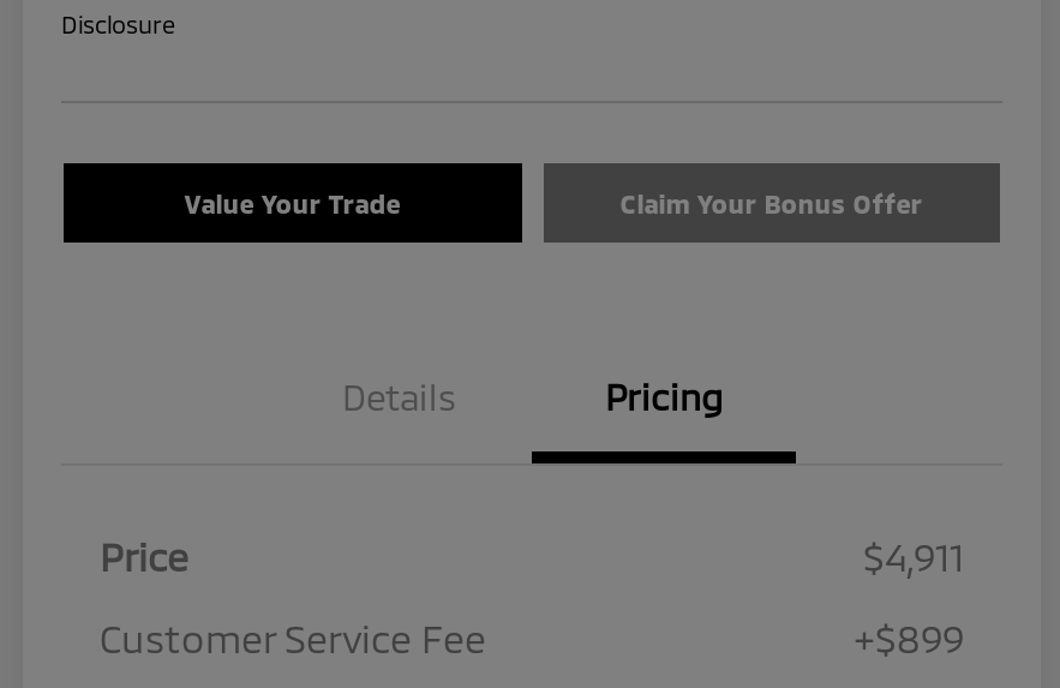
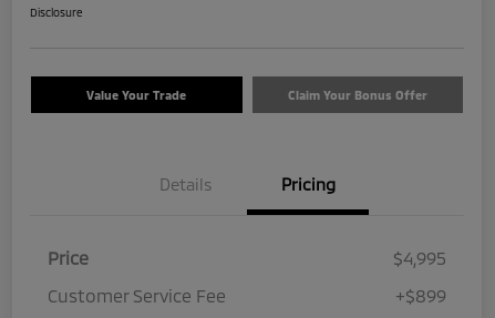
- $4,911
+ $4,995
